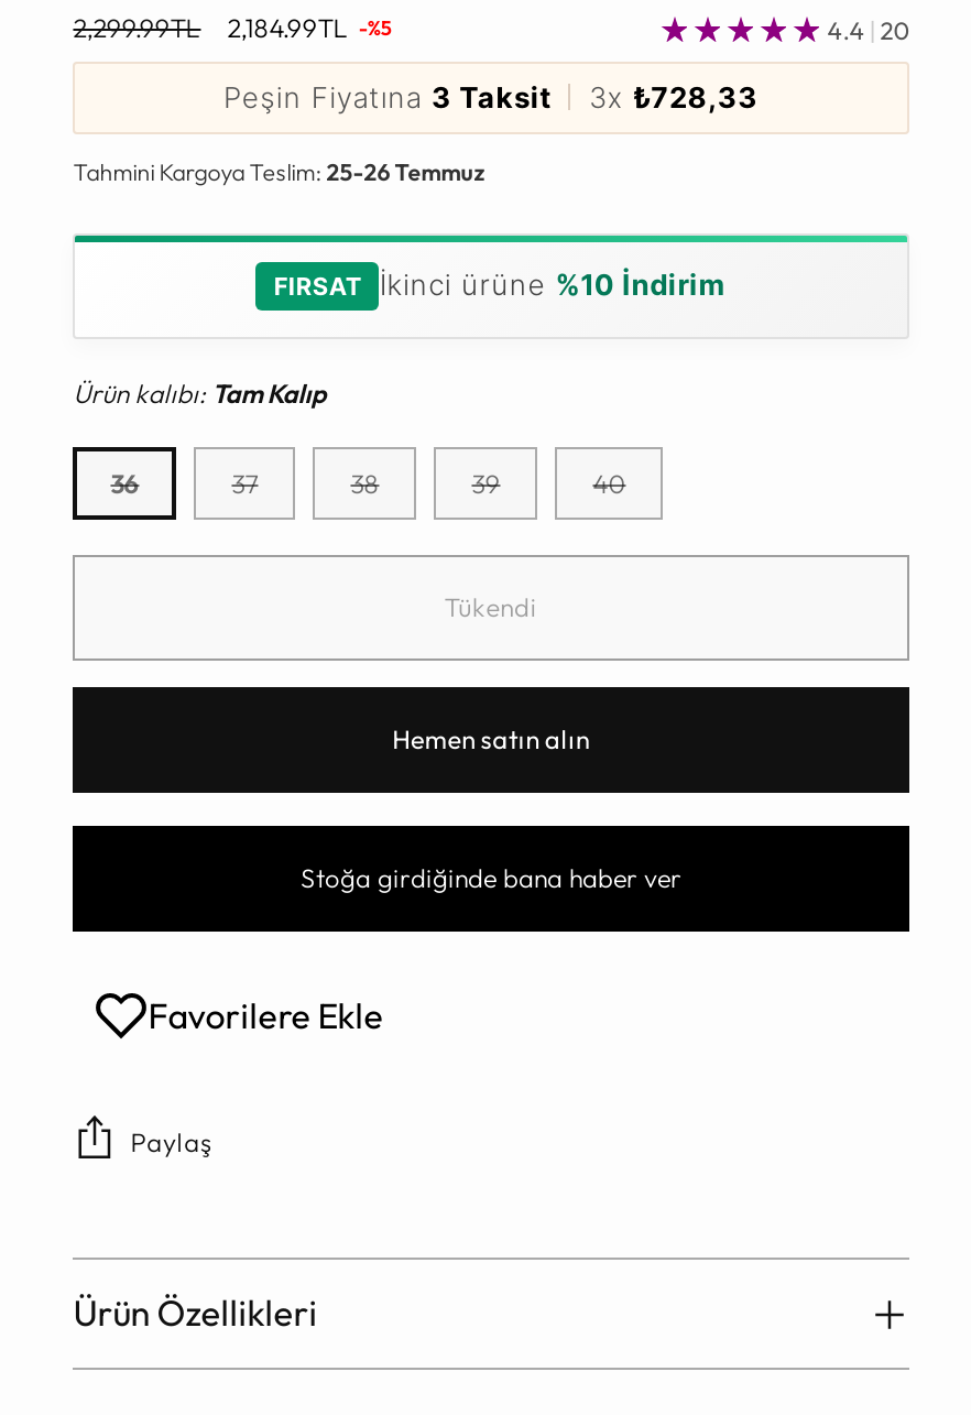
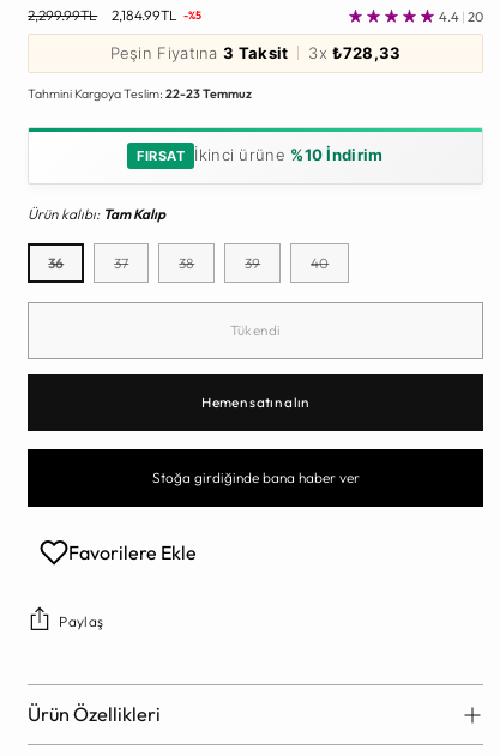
- Tahmini Kargoya Teslim: 25-26 Temmuz
+ Tahmini Kargoya Teslim: 22-23 Temmuz
